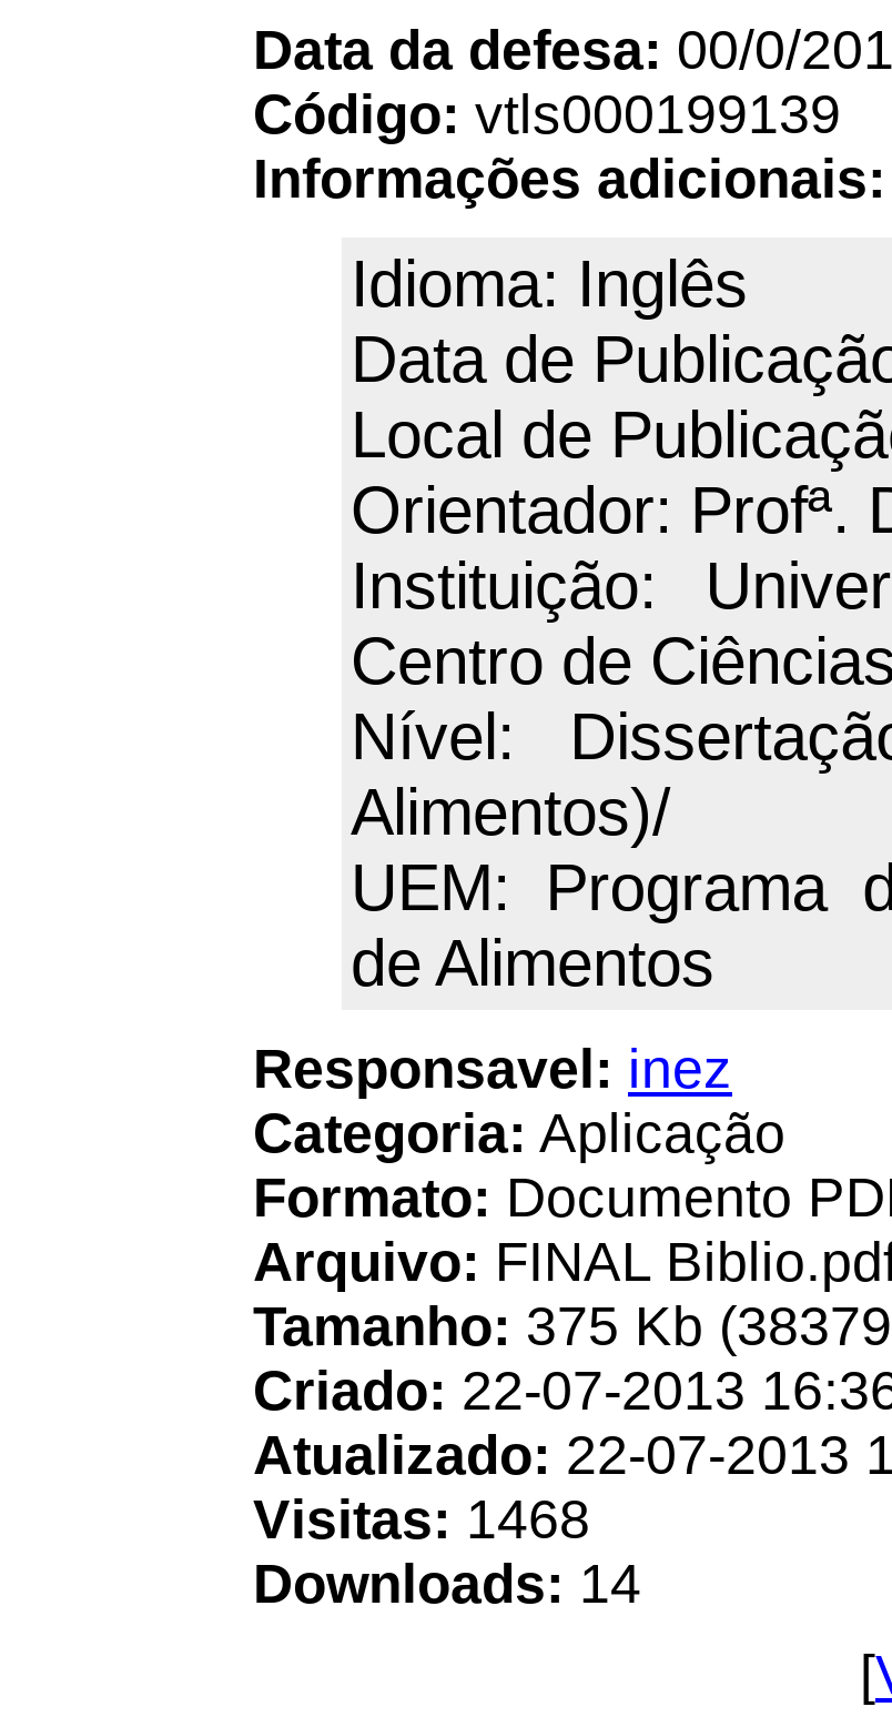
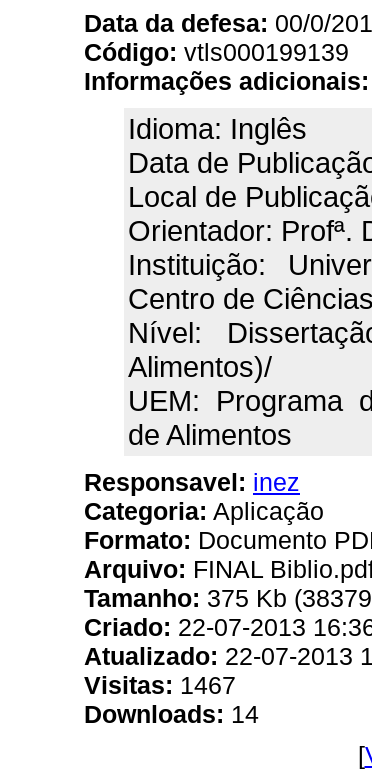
- Visitas: 1468
+ Visitas: 1467
